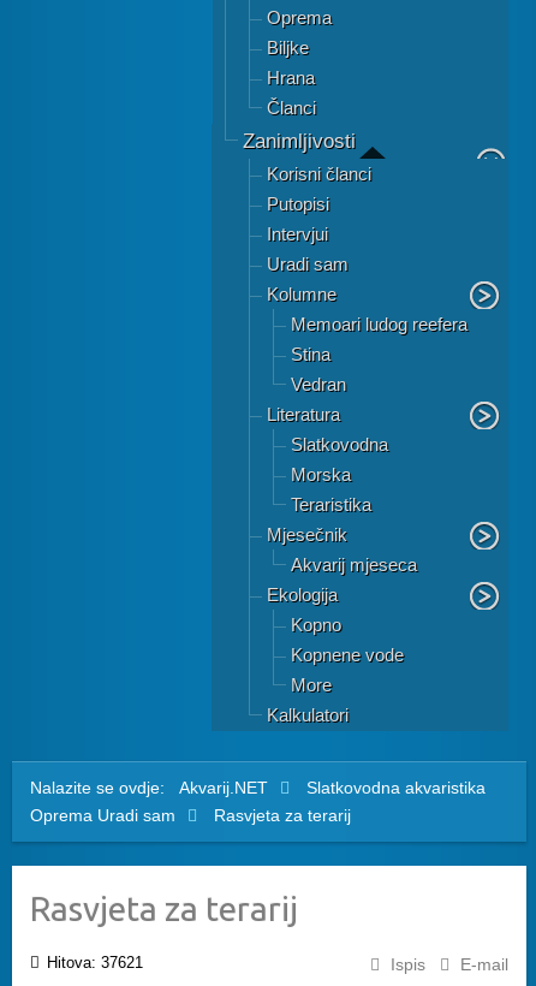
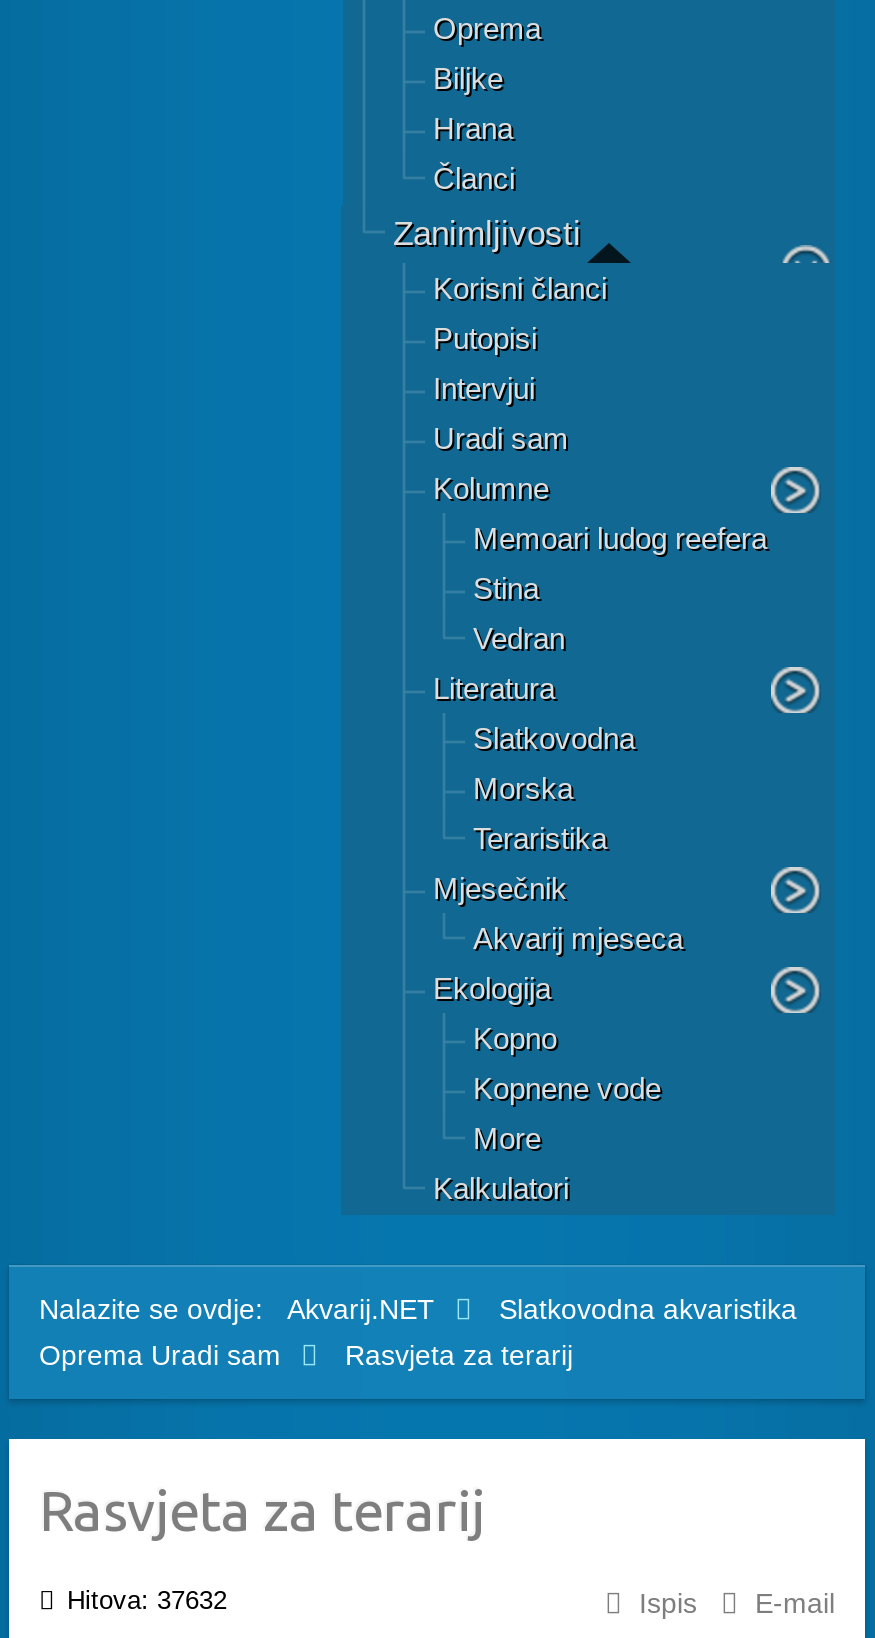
- Hitova: 37621
+ Hitova: 37632
